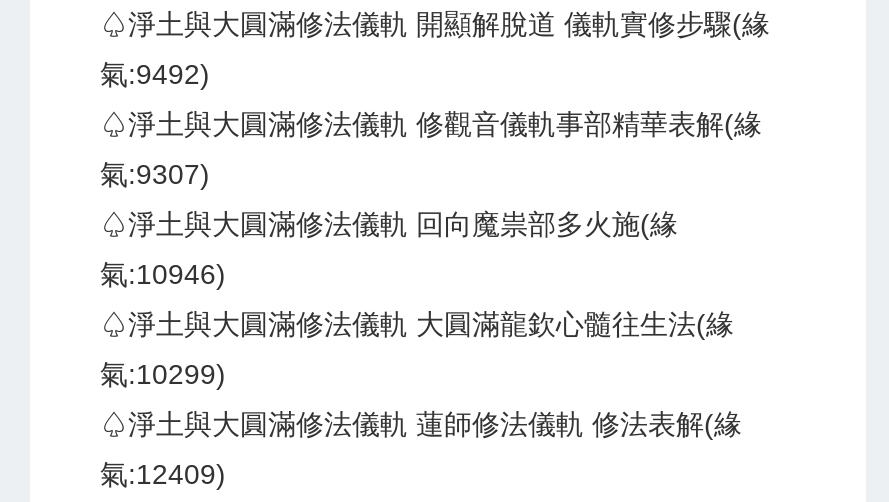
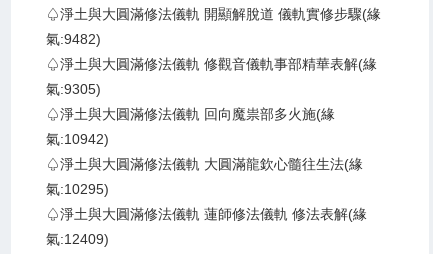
- 氣:9492)
+ 氣:9482)

- 氣:9307)
+ 氣:9305)

- 氣:10946)
+ 氣:10942)

- 氣:10299)
+ 氣:10295)
